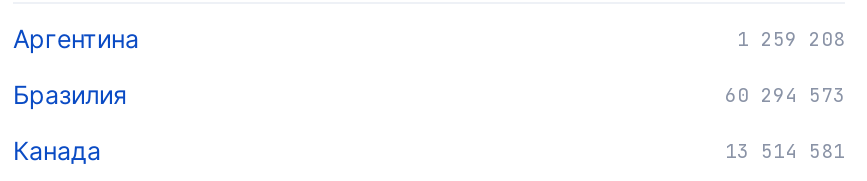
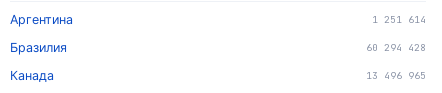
- 1 259 208
+ 1 251 614

- 60 294 573
+ 60 294 428

- 13 514 581
+ 13 496 965
